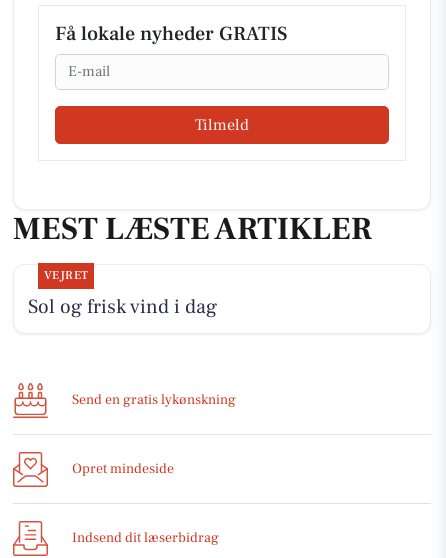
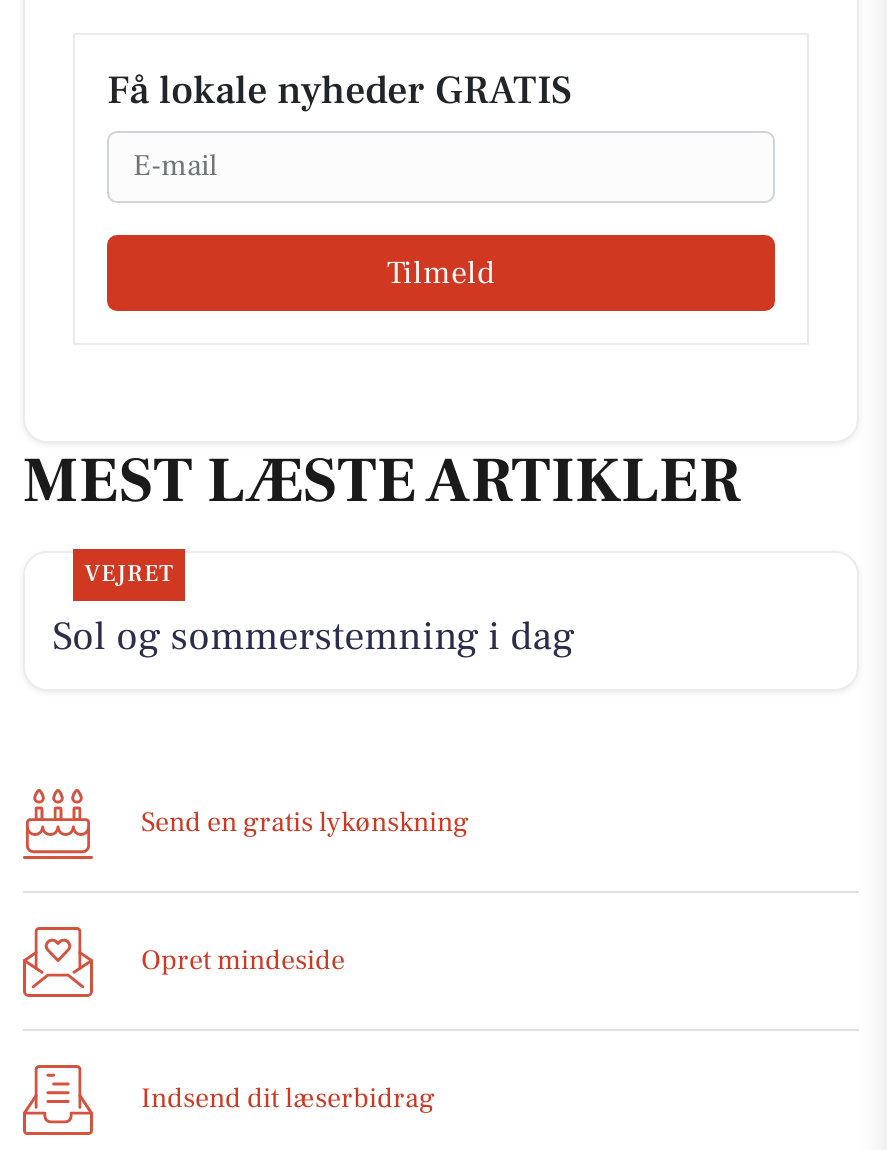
- Sol og frisk vind i dag
+ Sol og sommerstemning i dag
